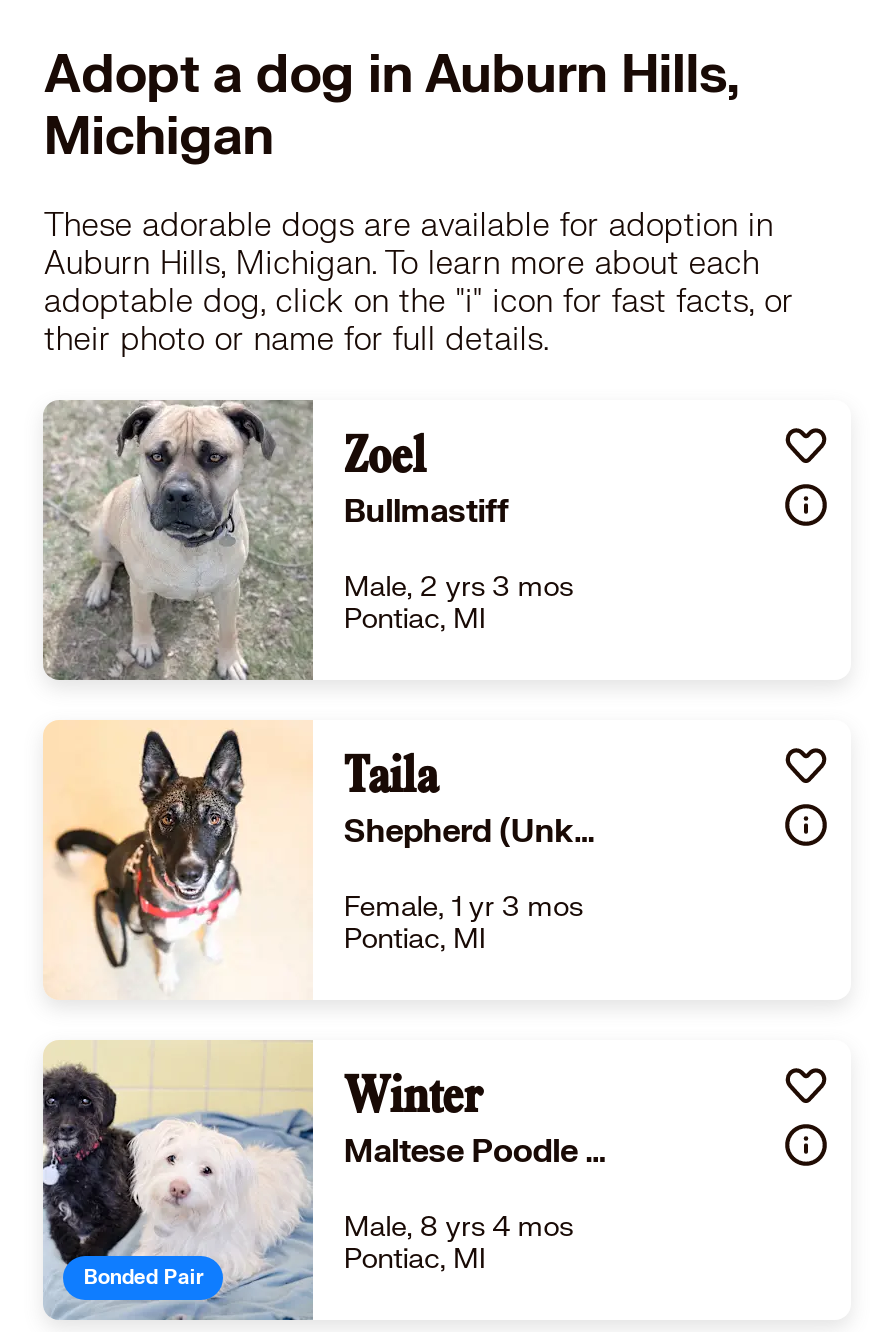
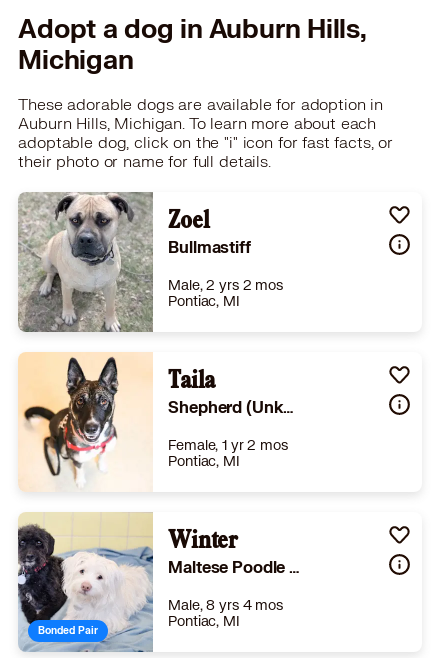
- Male, 2 yrs 3 mos
+ Male, 2 yrs 2 mos

- Female, 1 yr 3 mos
+ Female, 1 yr 2 mos
